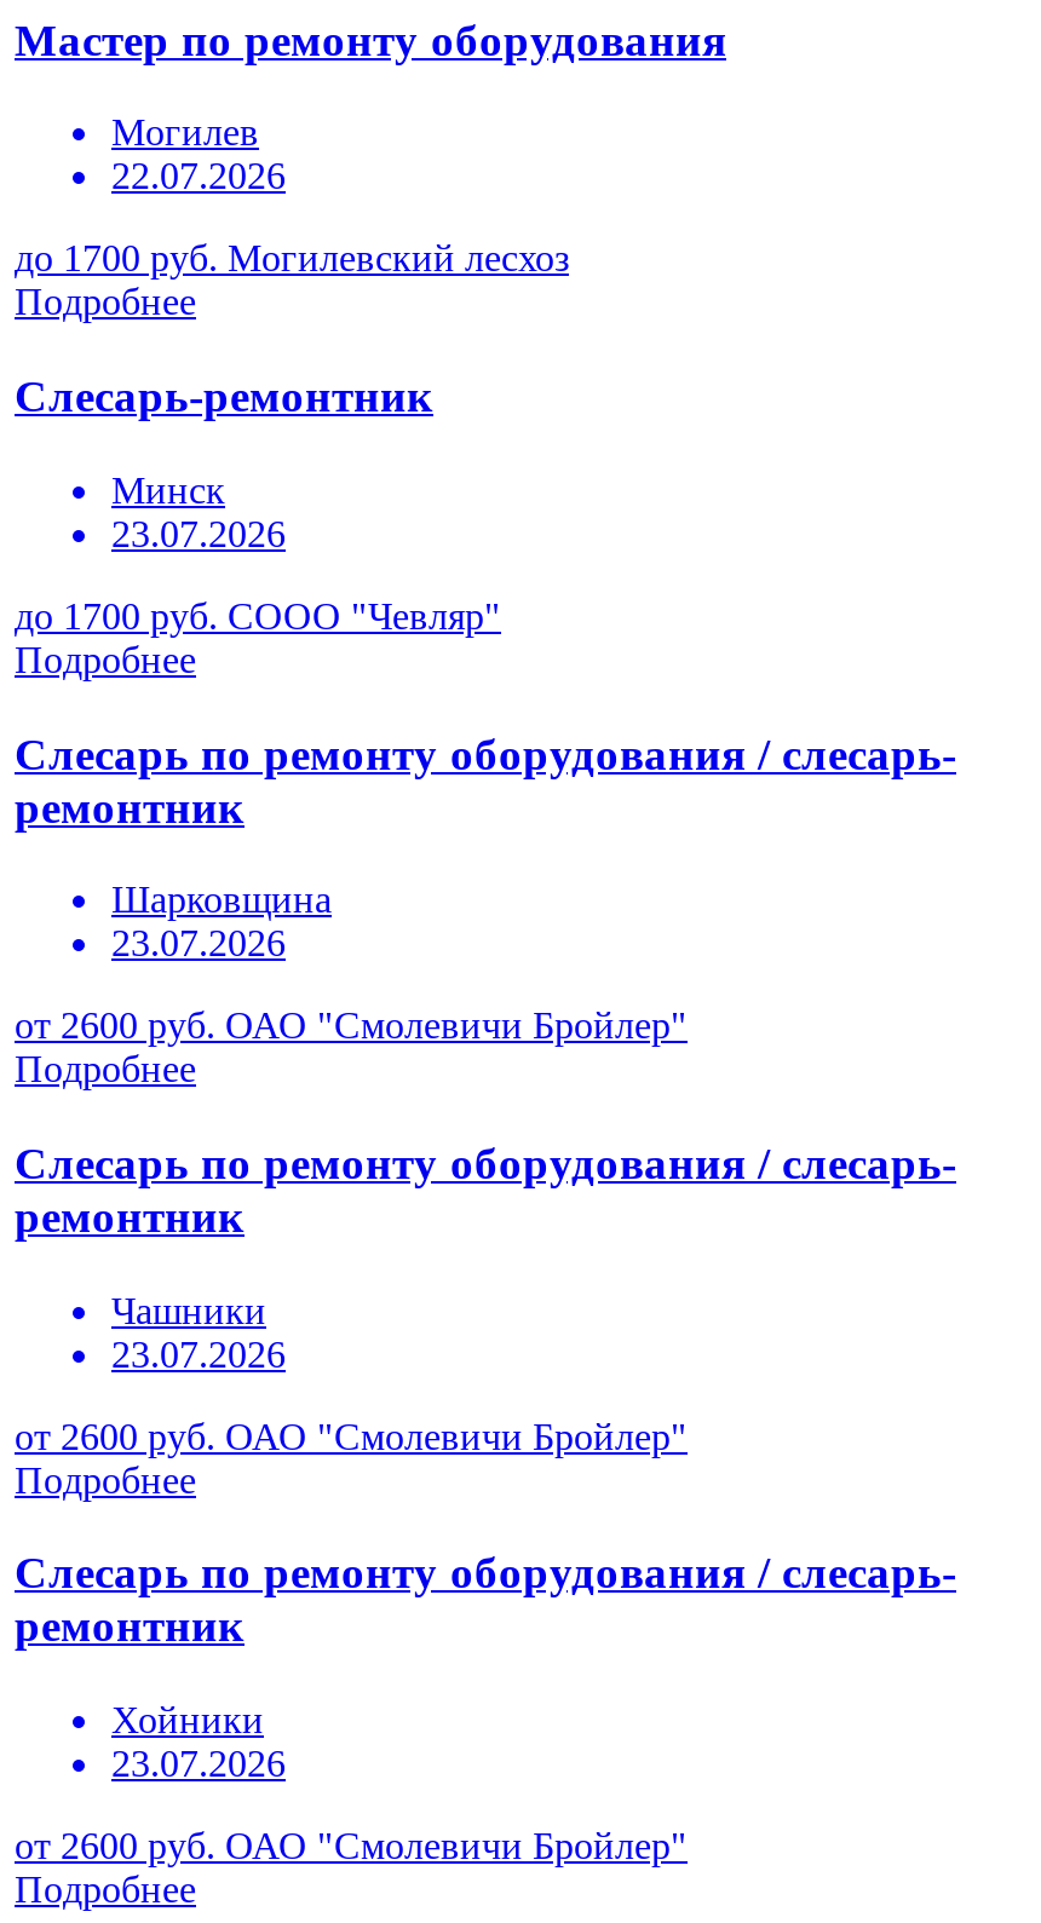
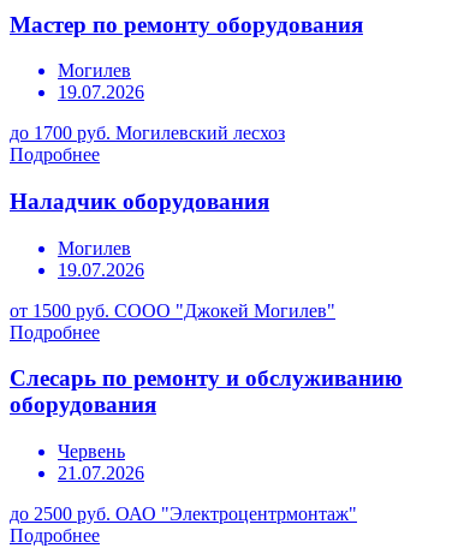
- 22.07.2026
+ 19.07.2026

- Слесарь-ремонтник
+ Наладчик оборудования

- Минск
- 23.07.2026
+ Могилев
+ 19.07.2026

- до 1700 руб. СООО "Чевляр"
+ от 1500 руб. СООО "Джокей Могилев"

- Слесарь по ремонту оборудования / слесарь-
- ремонтник
- Шарковщина
- 23.07.2026
- от 2600 руб. ОАО "Смолевичи Бройлер"
- Подробнее
- Слесарь по ремонту оборудования / слесарь-
- ремонтник
- Чашники
- 23.07.2026
- от 2600 руб. ОАО "Смолевичи Бройлер"
- Подробнее
- Слесарь по ремонту оборудования / слесарь-
- ремонтник
- Хойники
- 23.07.2026
- от 2600 руб. ОАО "Смолевичи Бройлер"
+ Слесарь по ремонту и обслуживанию
+ оборудования
+ Червень
+ 21.07.2026
+ до 2500 руб. ОАО "Электроцентрмонтаж"
